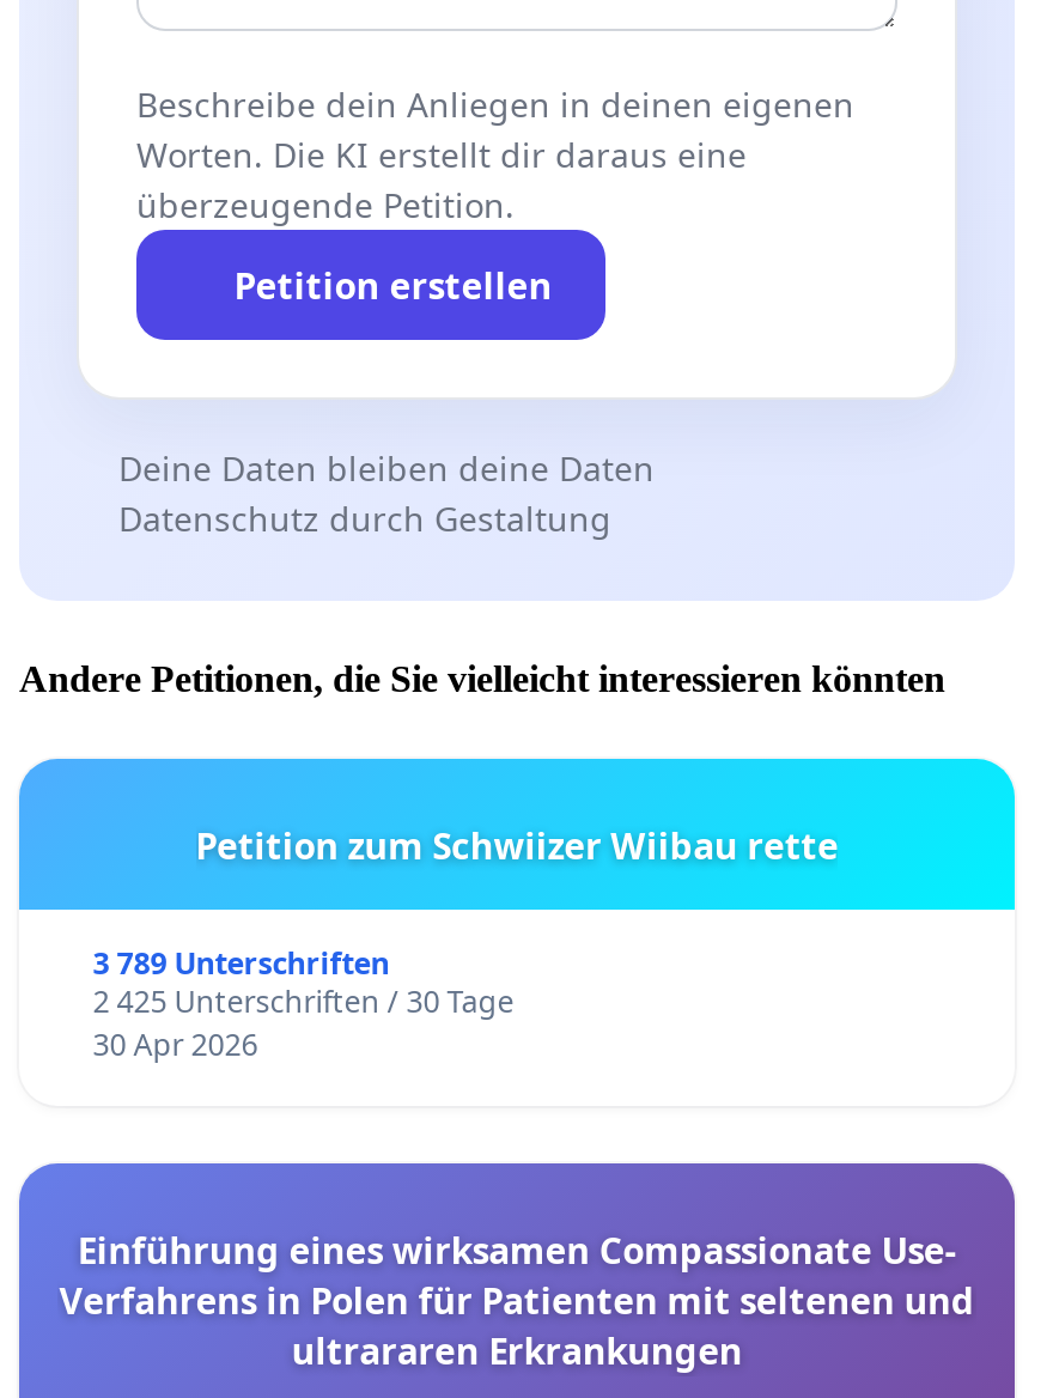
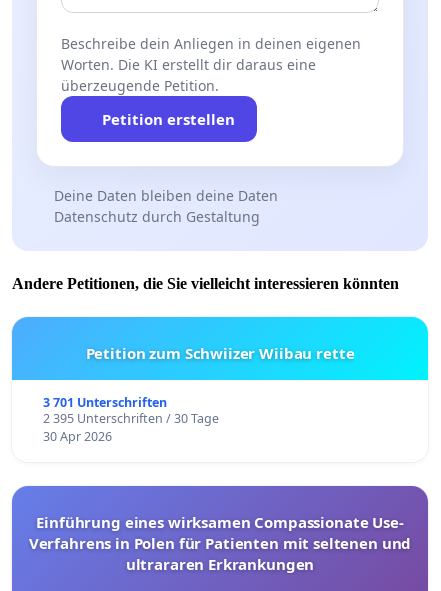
- 3 789 Unterschriften
+ 3 701 Unterschriften

- 2 425 Unterschriften / 30 Tage
+ 2 395 Unterschriften / 30 Tage
